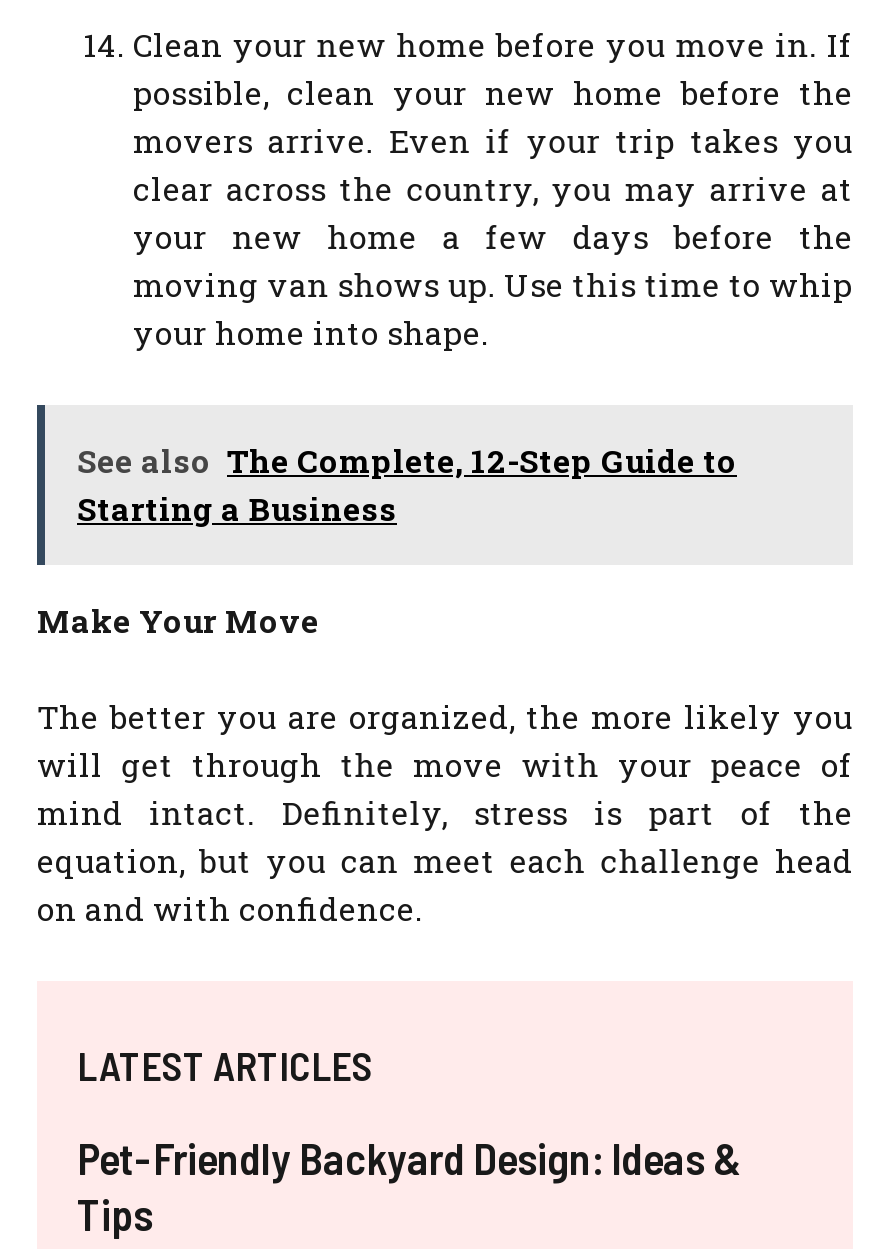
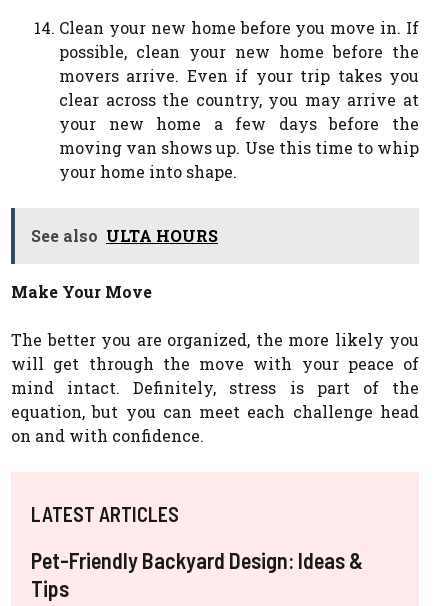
- See also The Complete, 12-Step Guide to
- Starting a Business
+ See also ULTA HOURS
